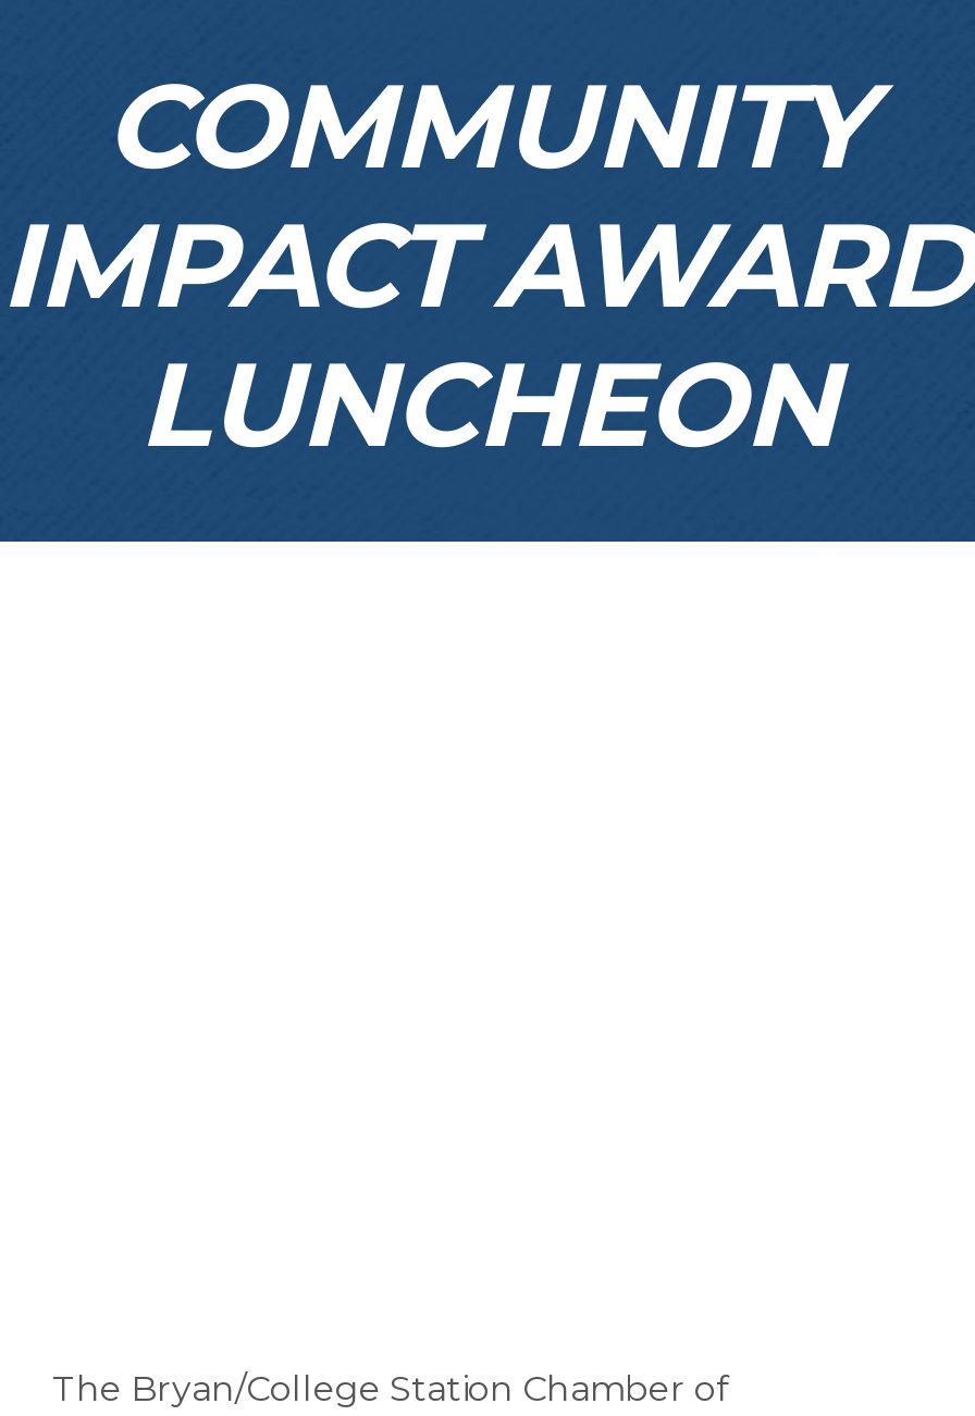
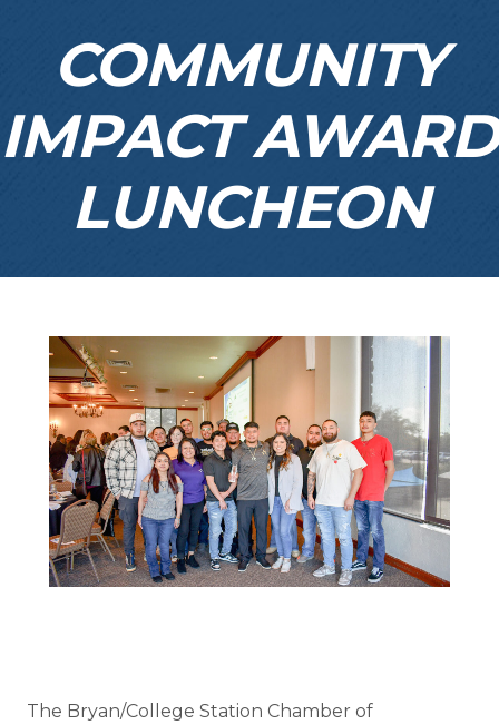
+ [image]
